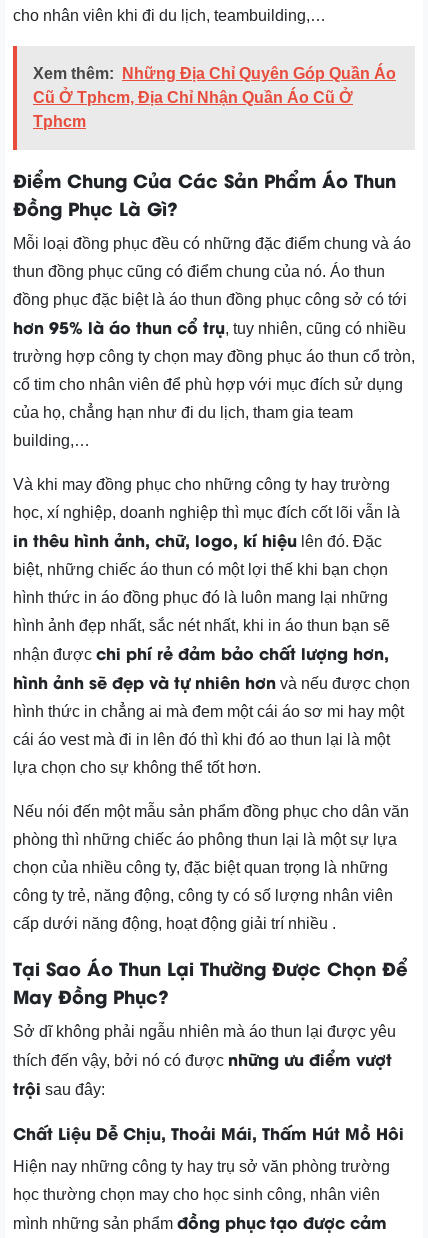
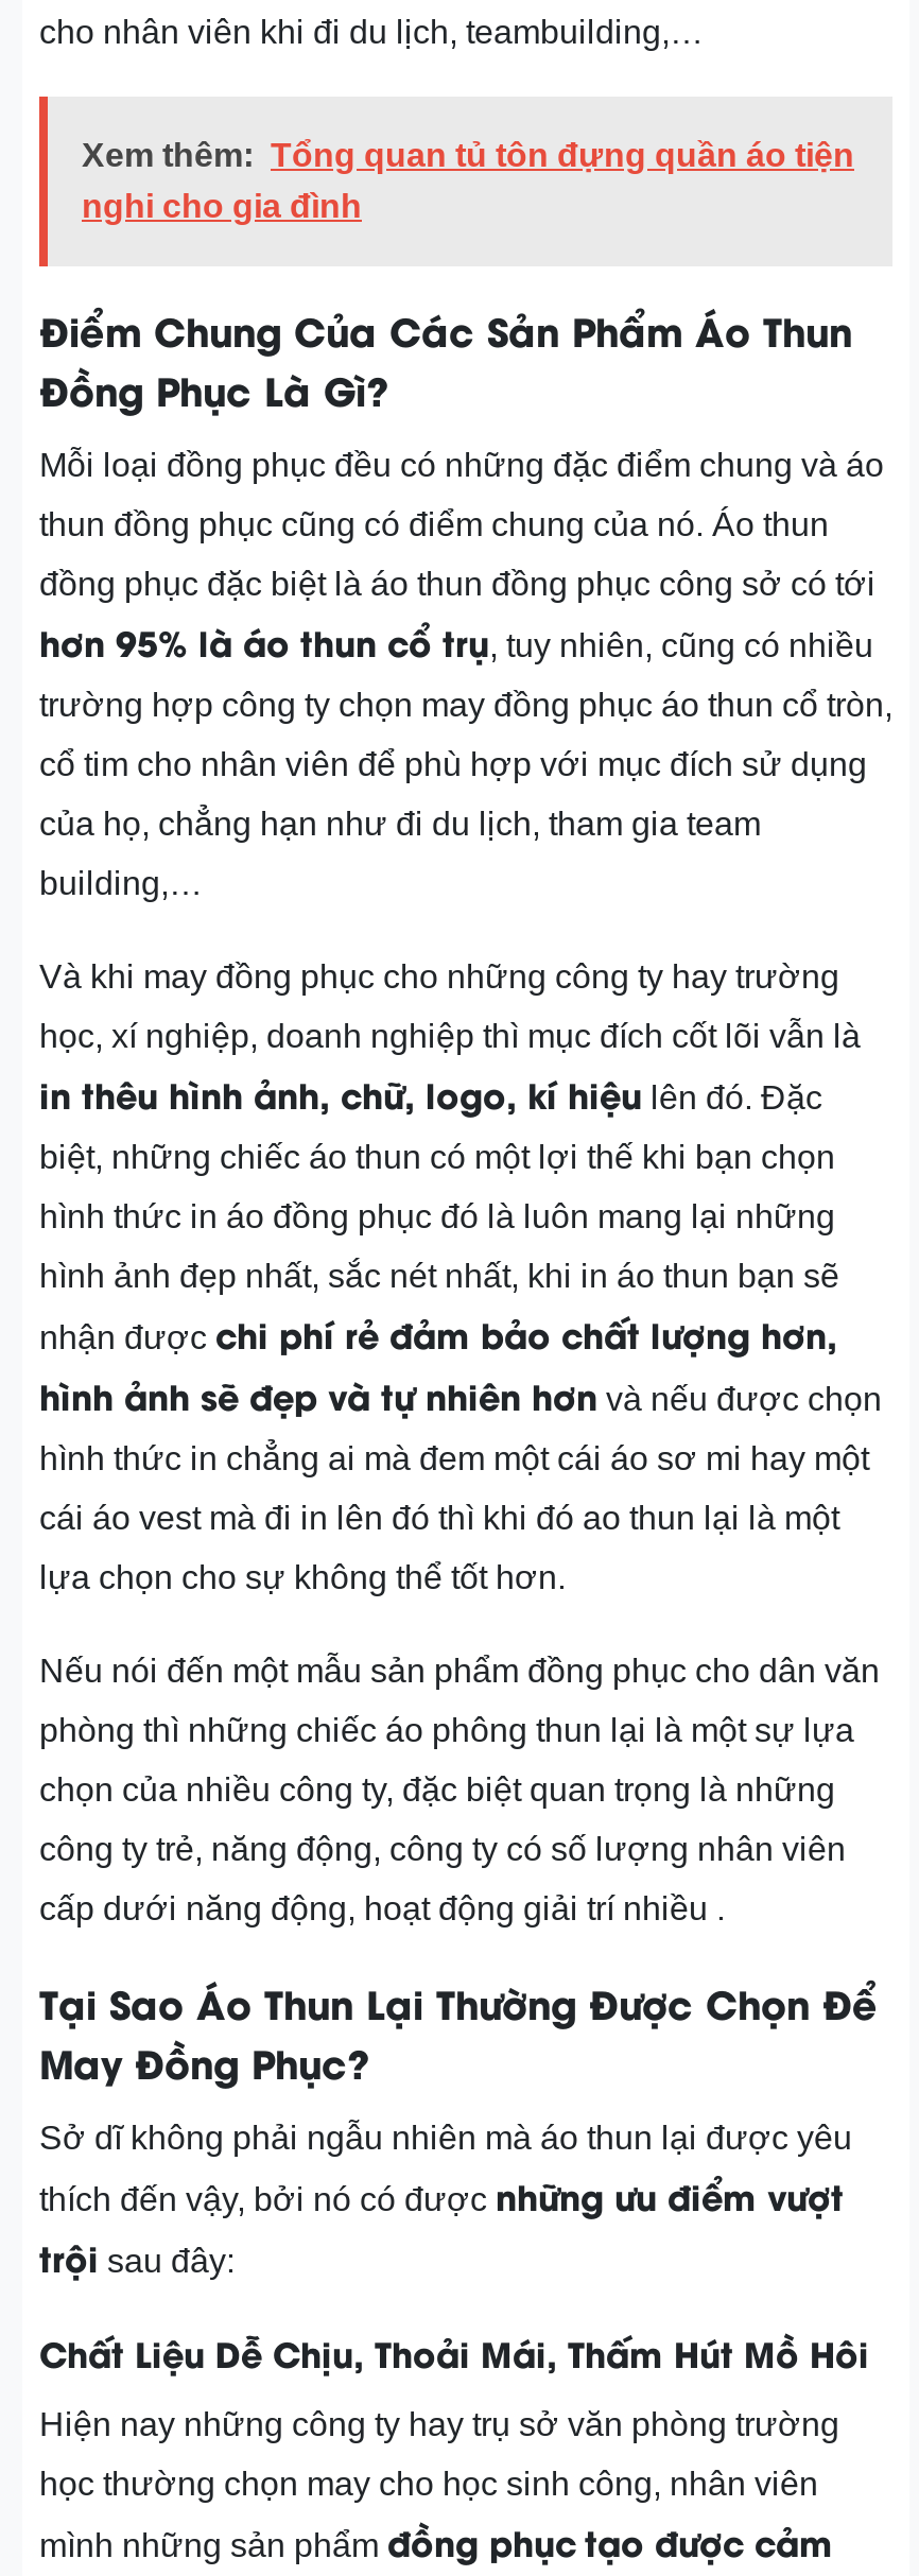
- Xem thêm: Những Địa Chỉ Quyên Góp Quần Áo
- Cũ Ở Tphcm, Địa Chỉ Nhận Quần Áo Cũ Ở
- Tphcm
+ Xem thêm: Tổng quan tủ tôn đựng quần áo tiện
+ nghi cho gia đình
